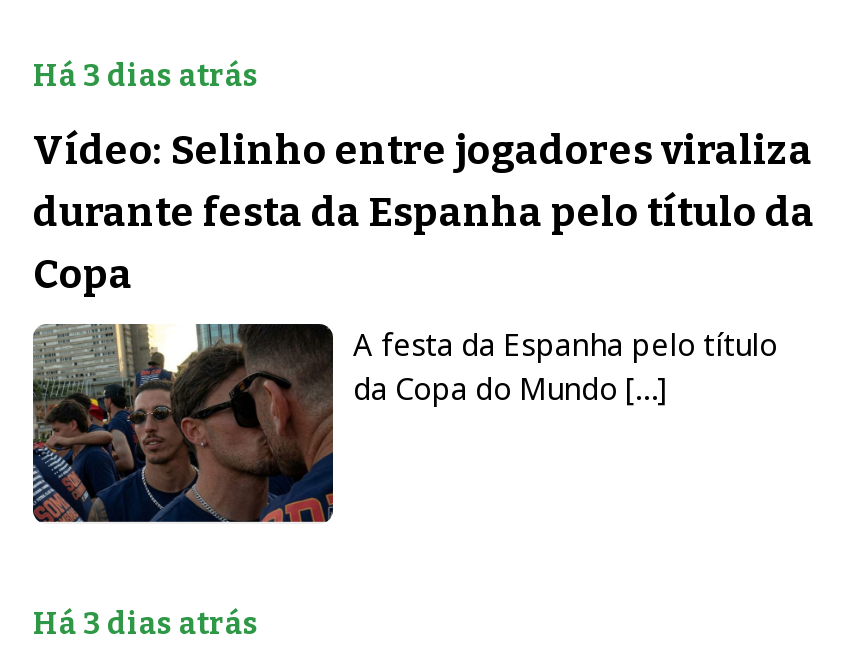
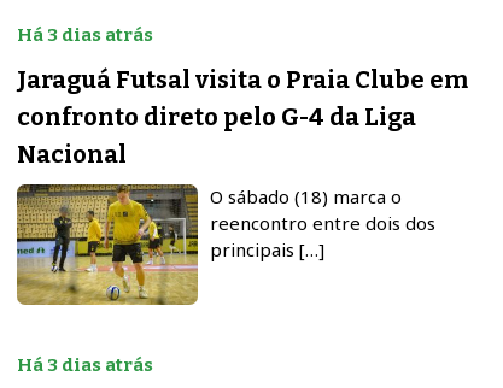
- Vídeo: Selinho entre jogadores viraliza
- durante festa da Espanha pelo título da
- Copa
+ Jaraguá Futsal visita o Praia Clube em
+ confronto direto pelo G-4 da Liga
+ Nacional

- [image]
- A festa da Espanha pelo título
- da Copa do Mundo […]
+ [image]
+ O sábado (18) marca o
+ reencontro entre dois dos
+ principais […]
